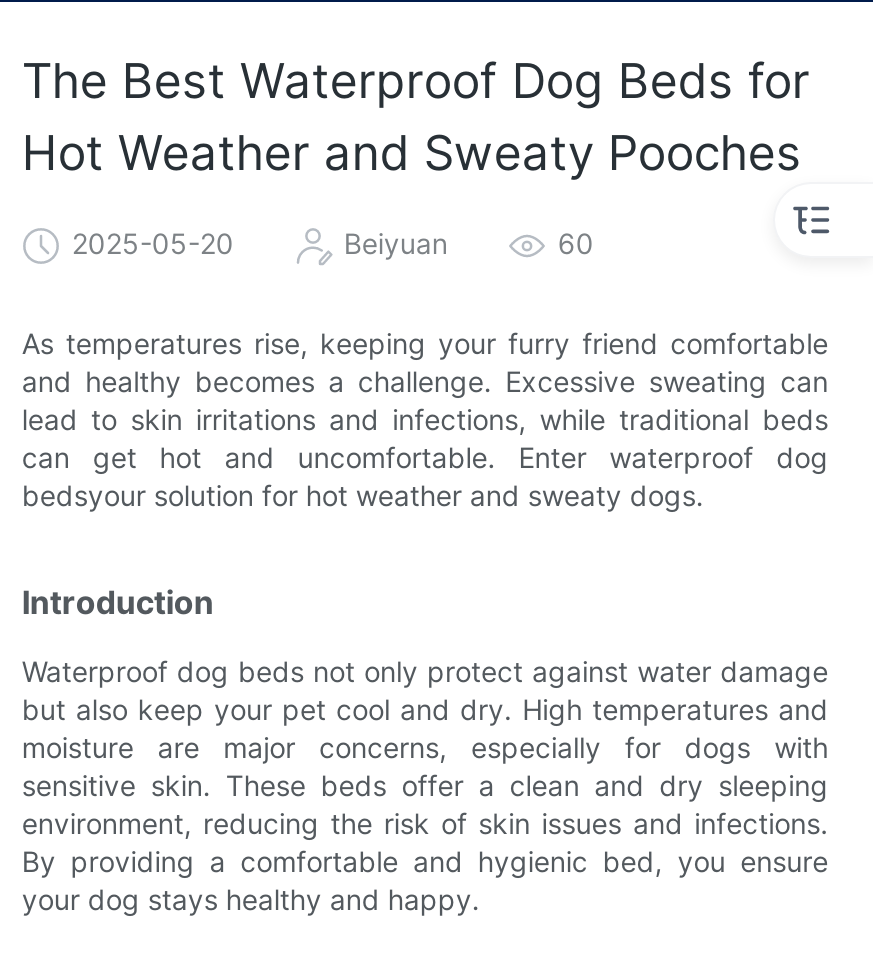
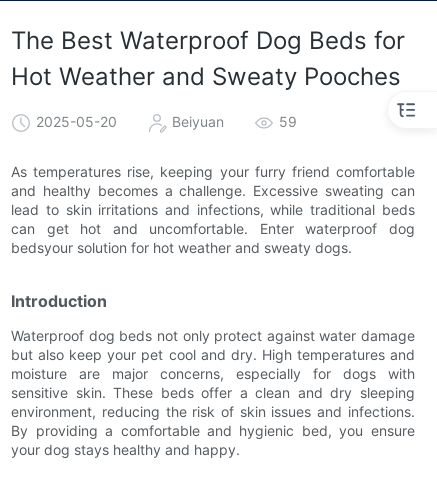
- 60
+ 59
